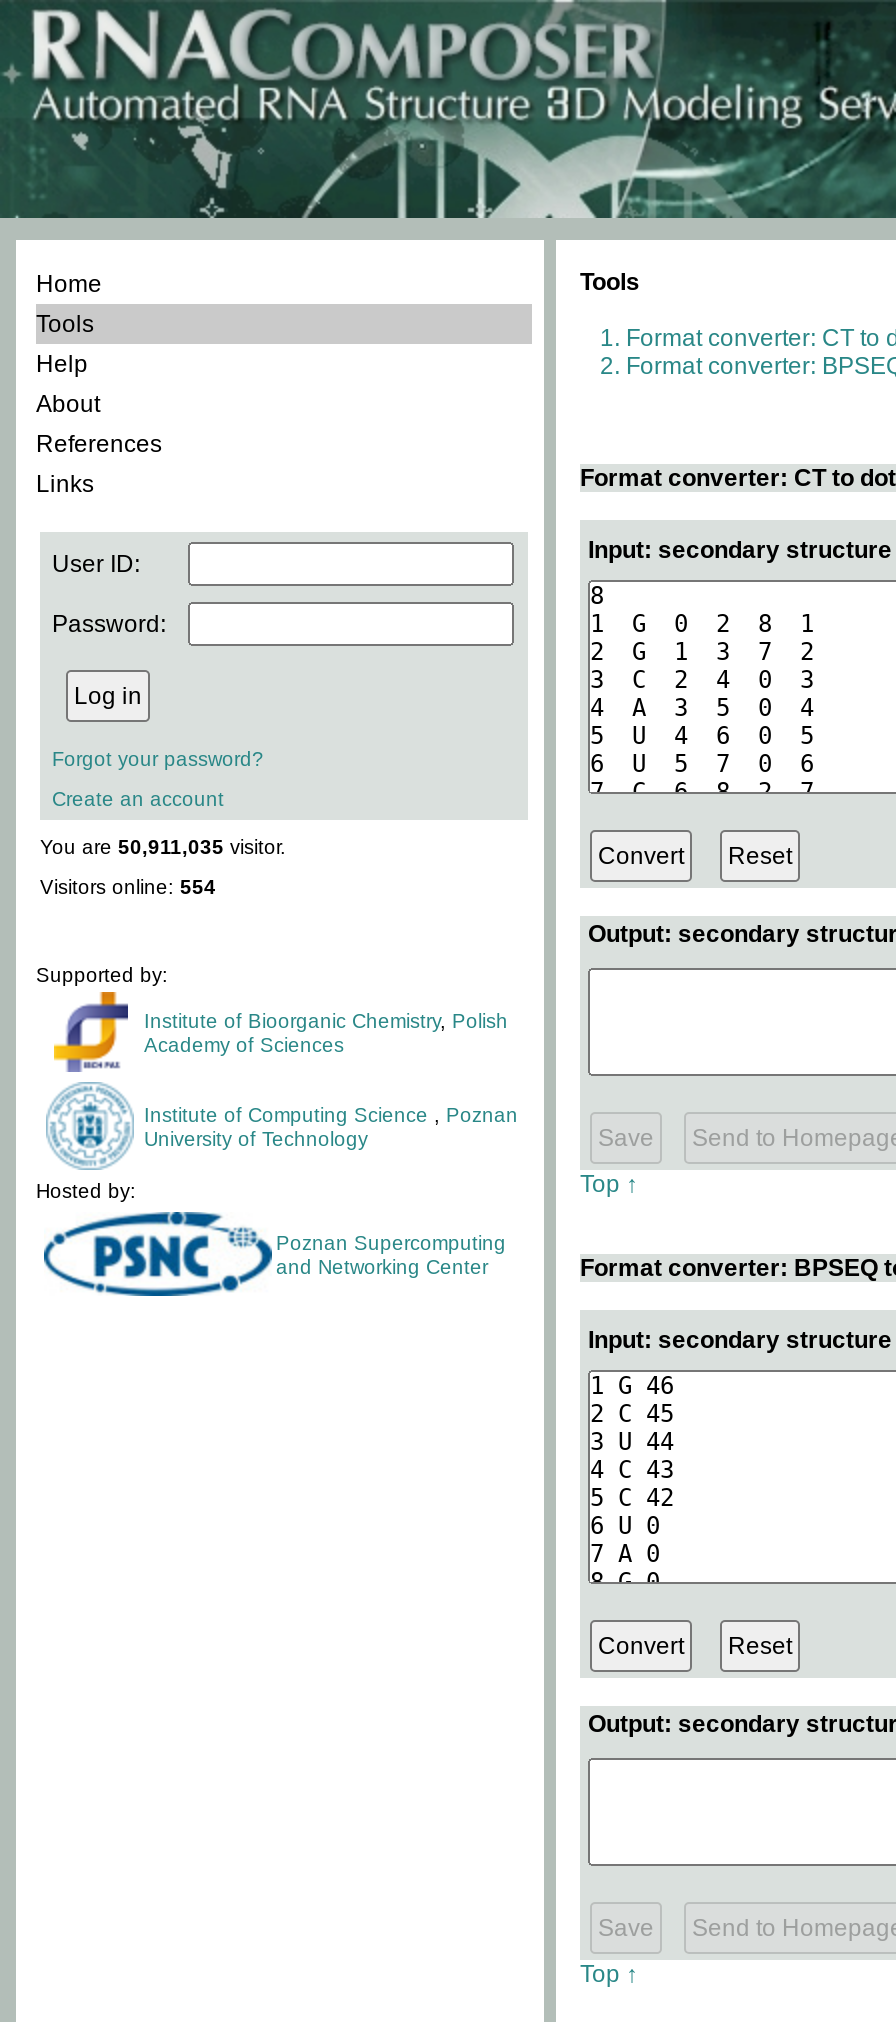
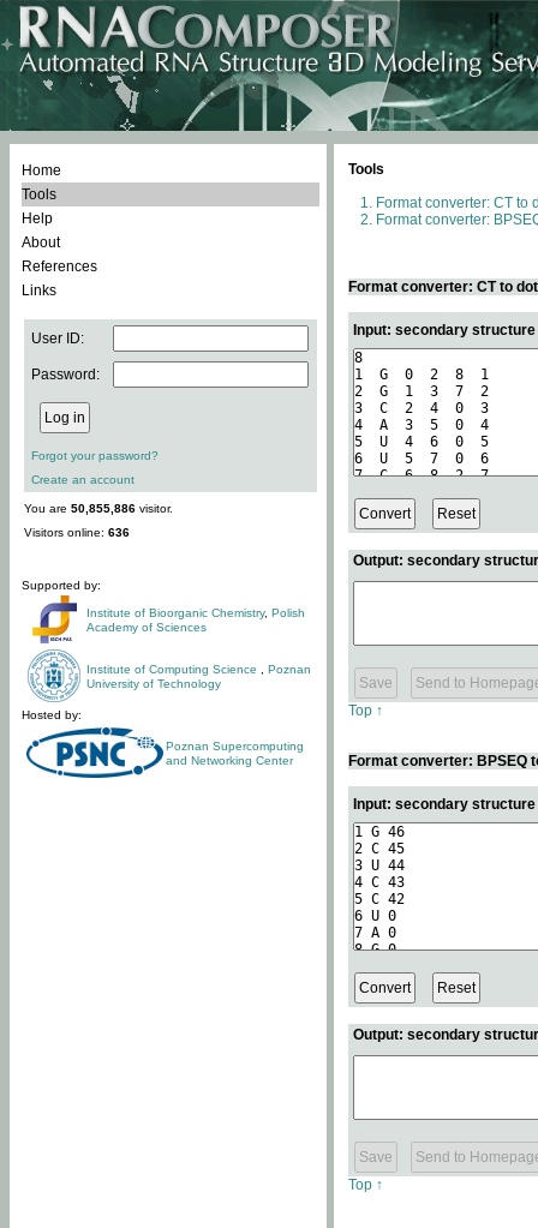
- You are 50,911,035 visitor.
+ You are 50,855,886 visitor.

- Visitors online: 554
+ Visitors online: 636
